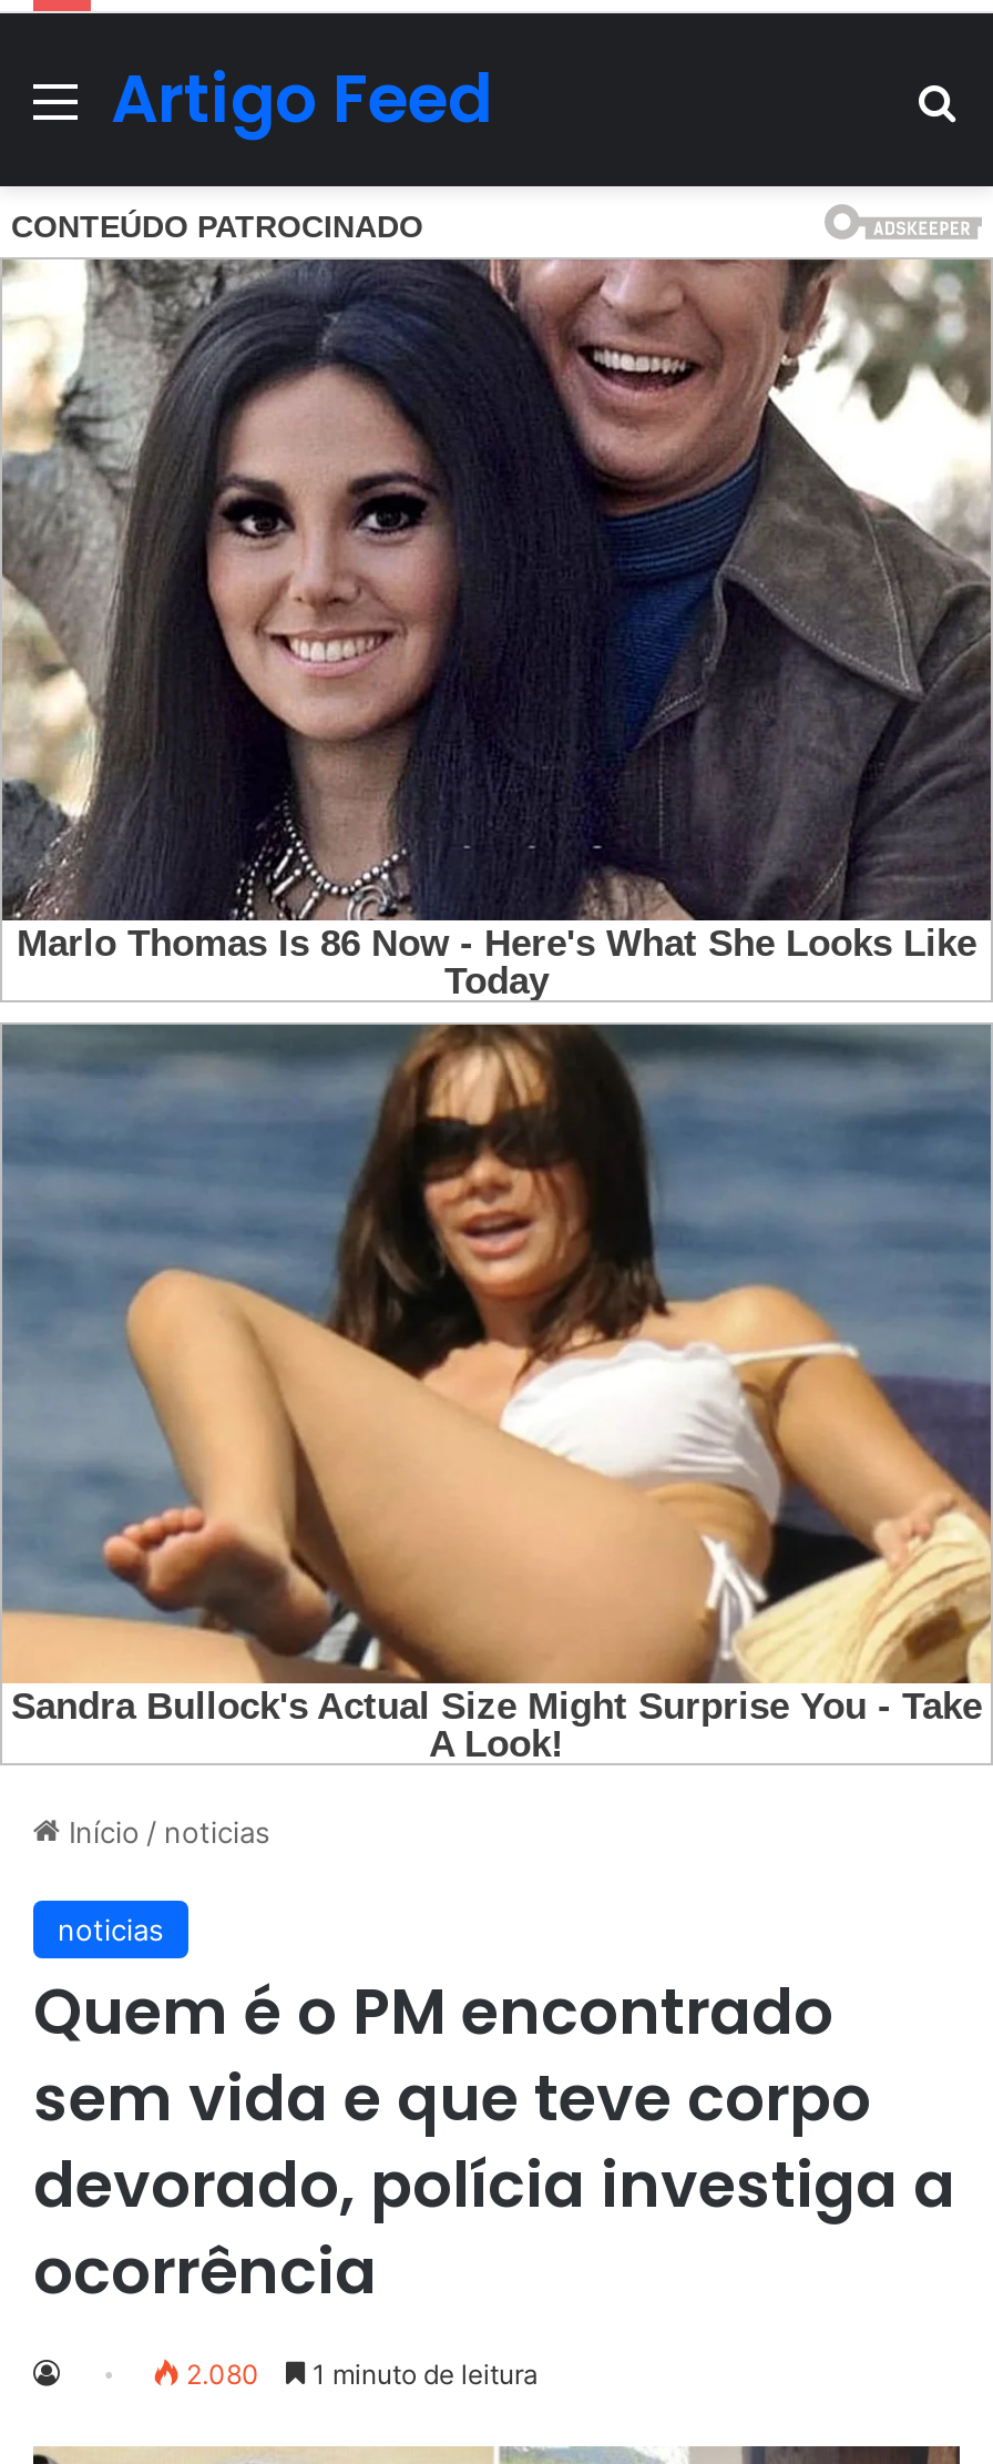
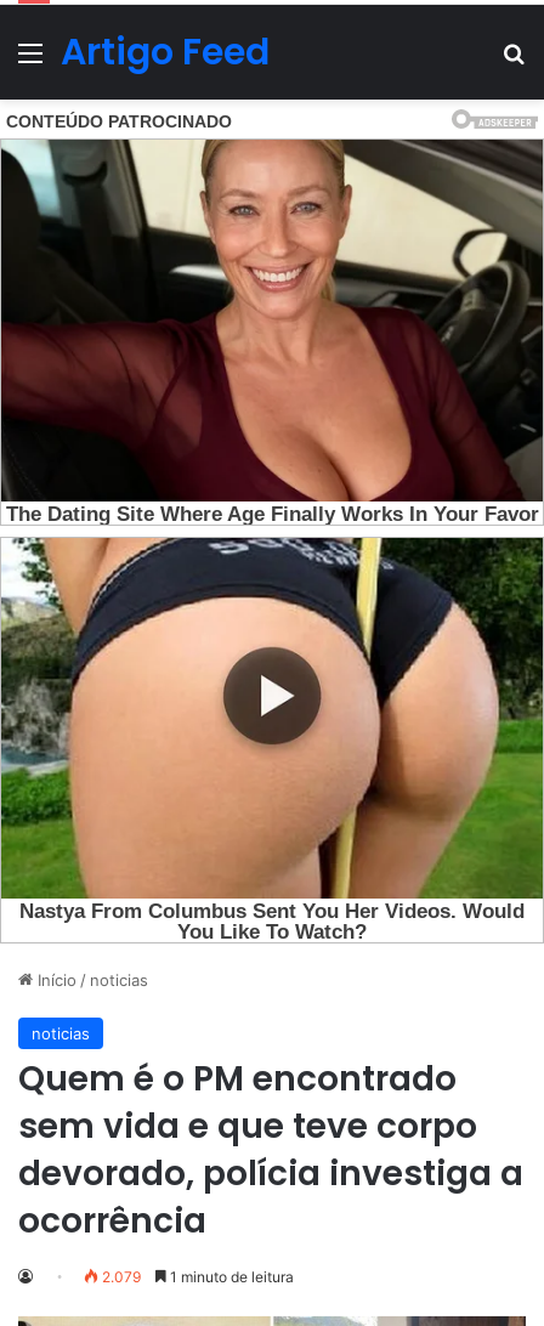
- [image]
+ [image]

- [image]
+ [image]

- 2.080 1 minuto de leitura
+ 2.079 1 minuto de leitura
